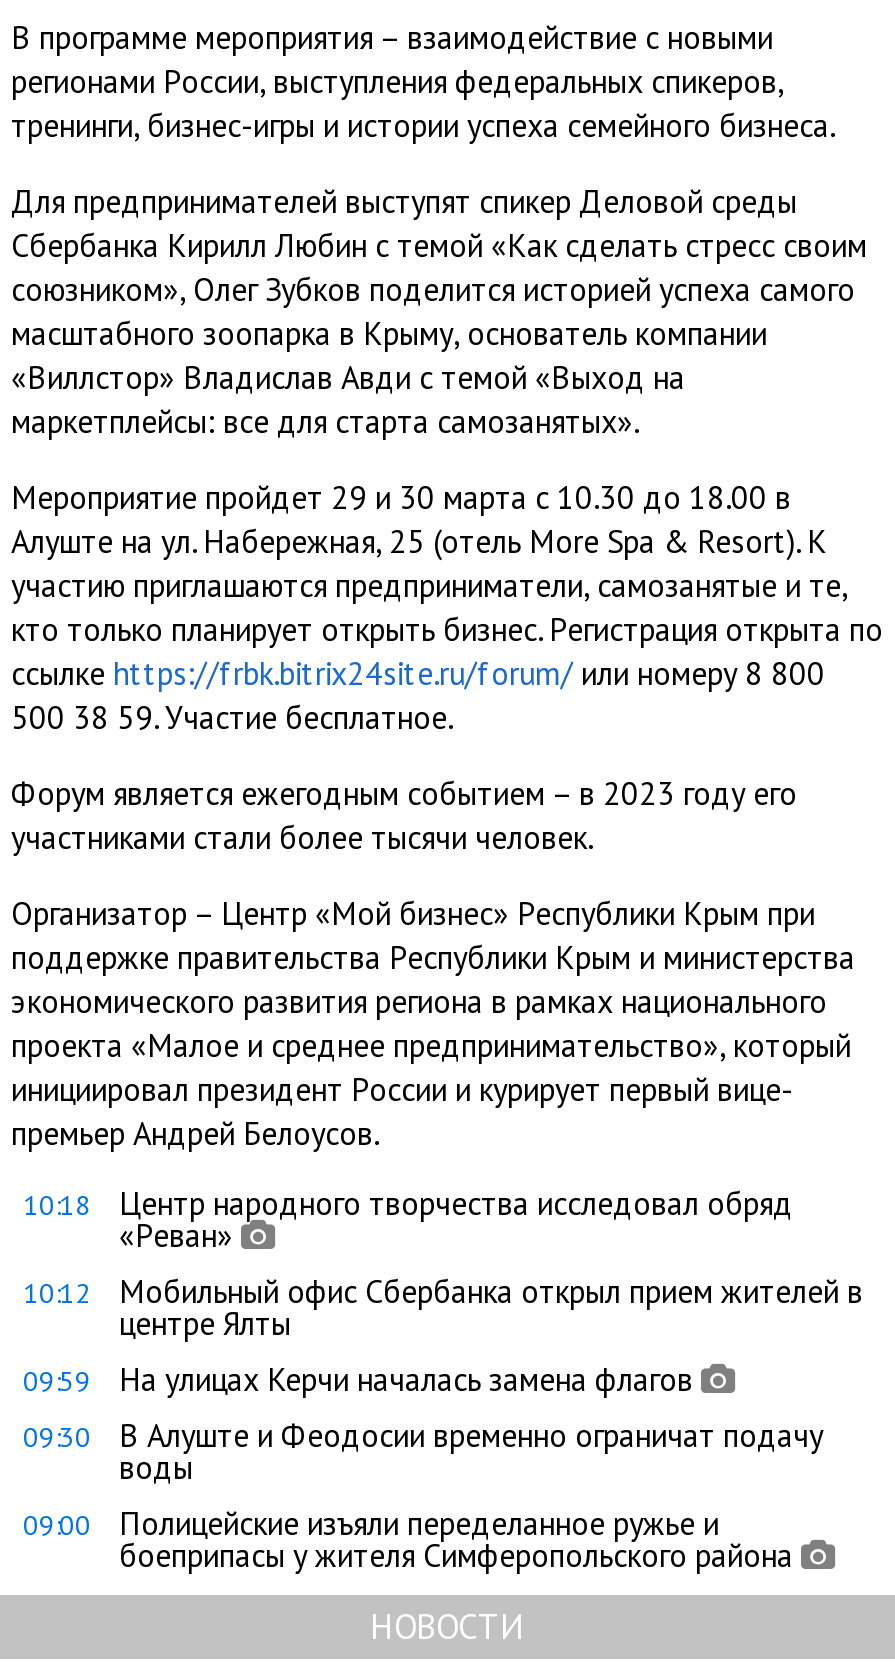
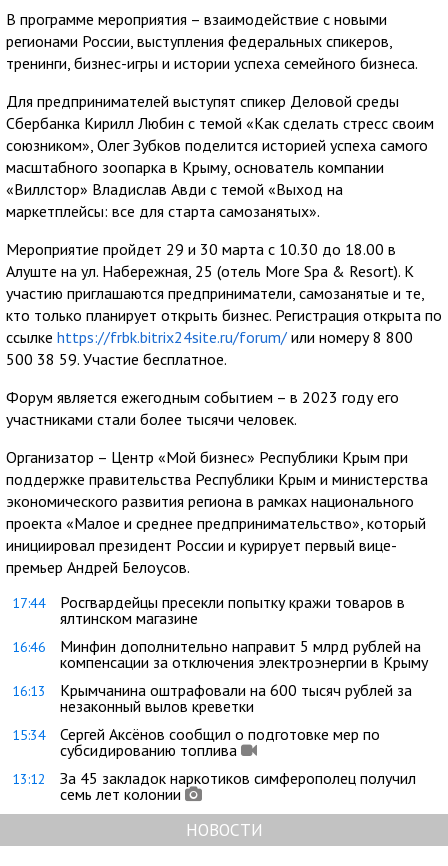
- 10:18
- Центр народного творчества исследовал обряд
- «Реван»
+ 17:44
+ Росгвардейцы пресекли попытку кражи товаров в
+ ялтинском магазине

- 10:12
- Мобильный офис Сбербанка открыл прием жителей в
- центре Ялты
+ 16:46
+ Минфин дополнительно направит 5 млрд рублей на
+ компенсации за отключения электроэнергии в Крыму

- 09:59
- На улицах Керчи началась замена флагов
+ 16:13
+ Крымчанина оштрафовали на 600 тысяч рублей за
+ незаконный вылов креветки

- 09:30
- В Алуште и Феодосии временно ограничат подачу
- воды
+ 15:34
+ Сергей Аксёнов сообщил о подготовке мер по
+ субсидированию топлива

- 09:00
- Полицейские изъяли переделанное ружье и
- боеприпасы у жителя Симферопольского района
+ 13:12
+ За 45 закладок наркотиков симферополец получил
+ семь лет колонии
